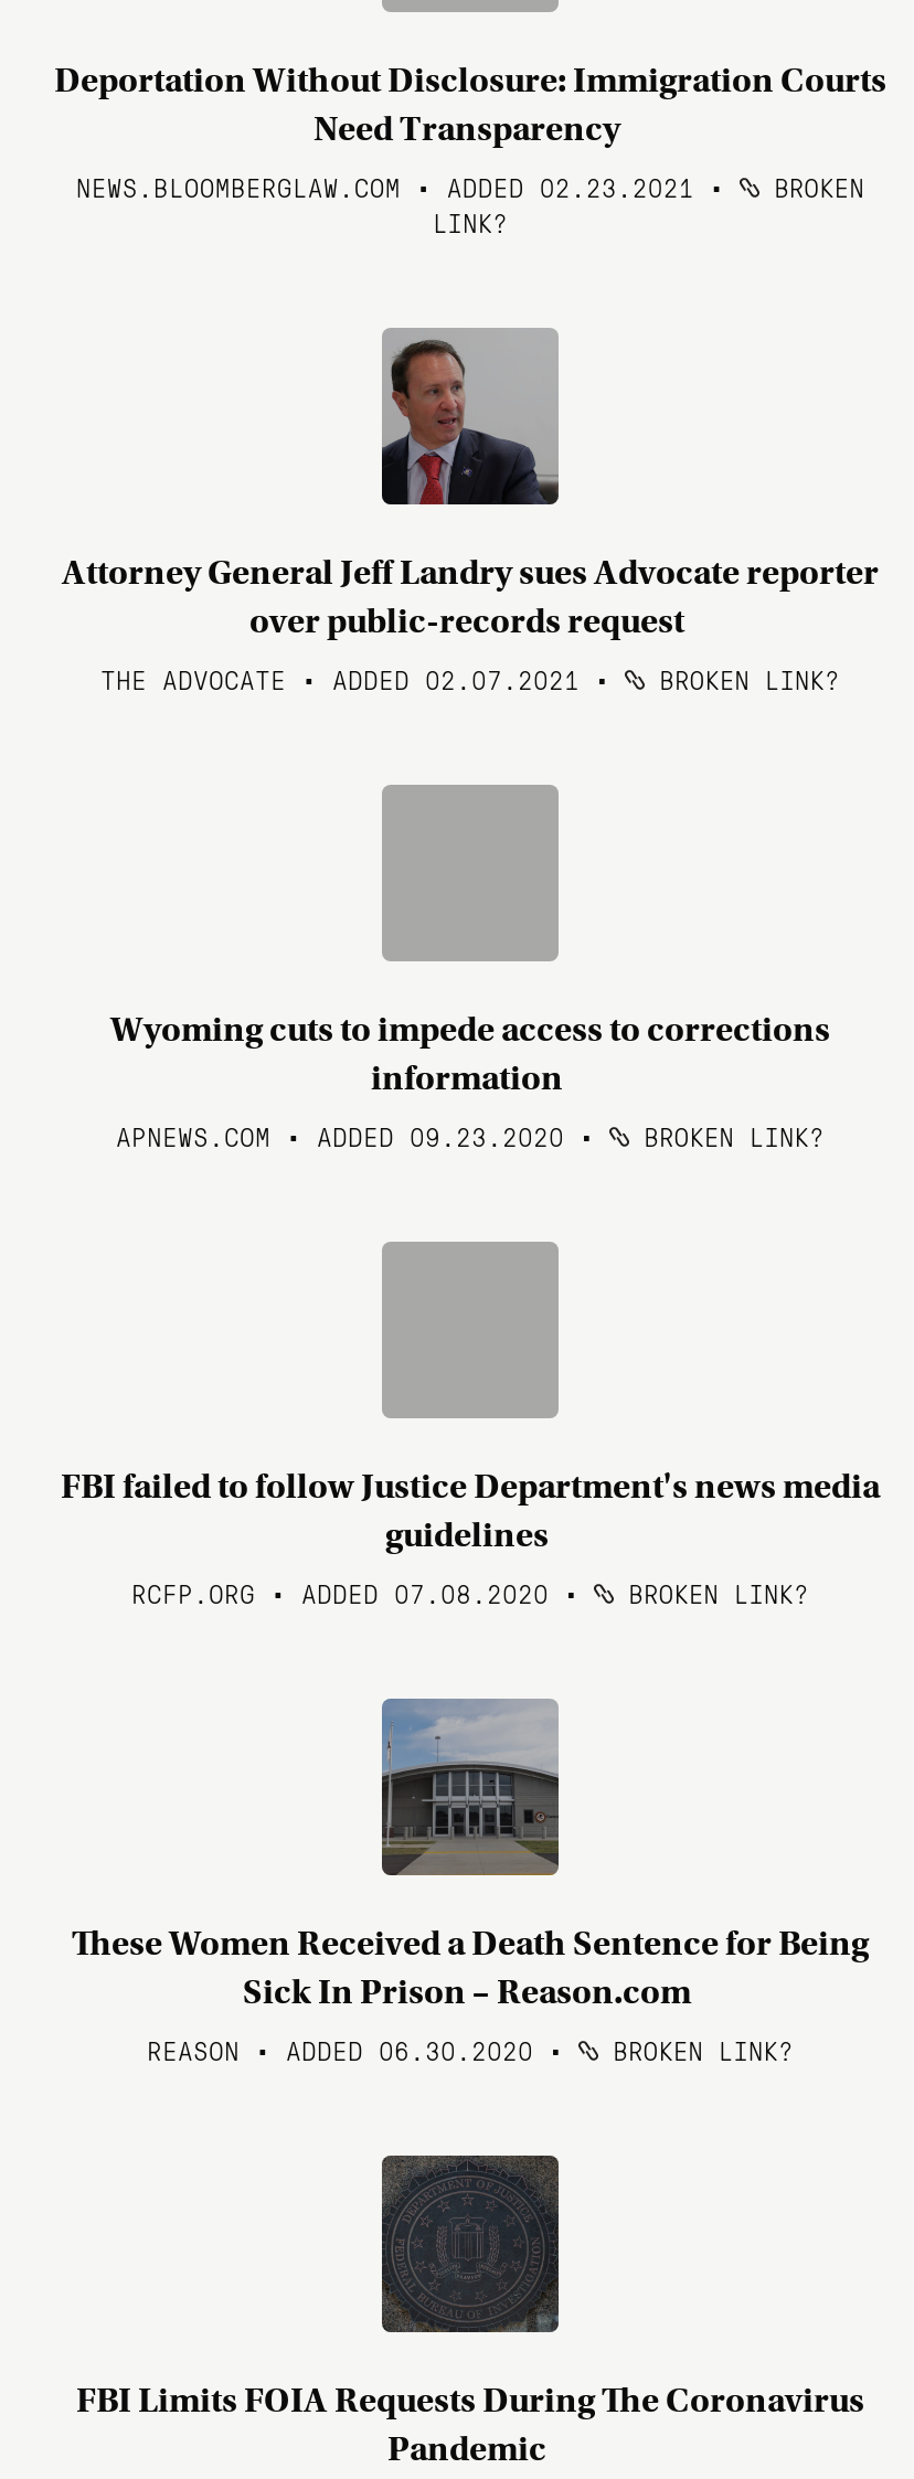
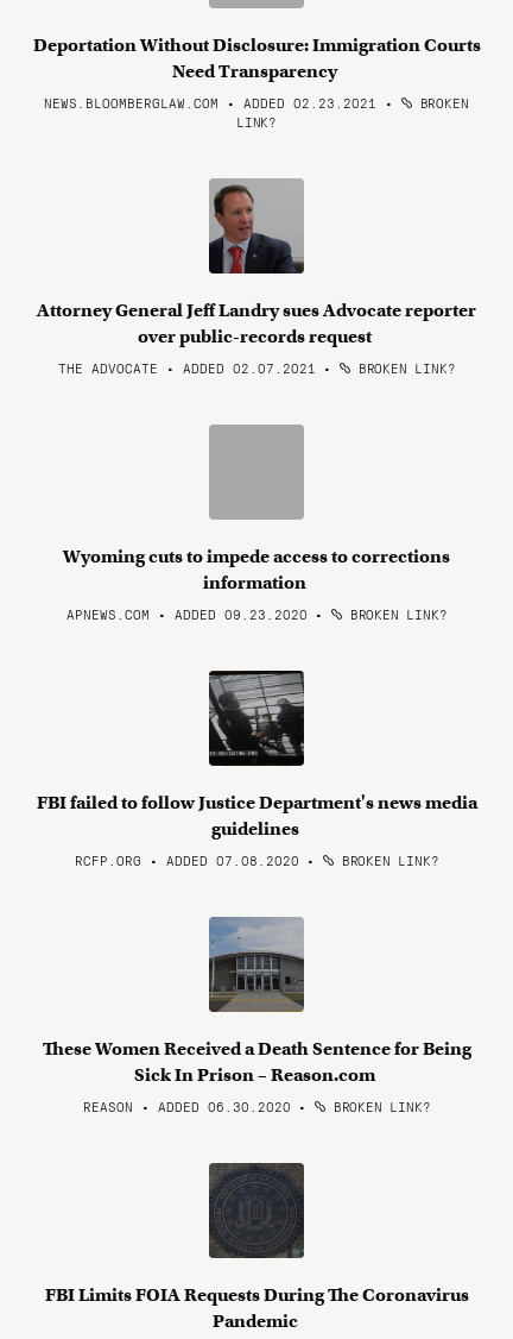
+ [image]
